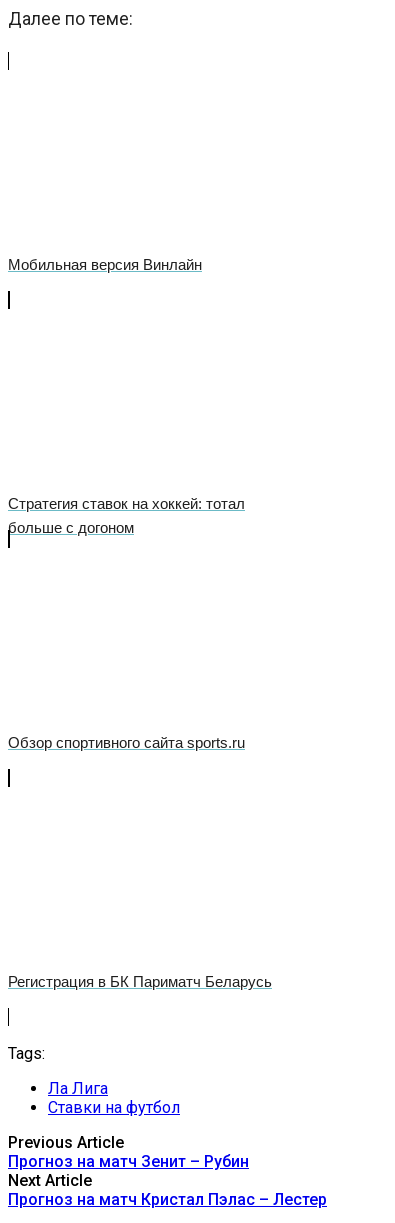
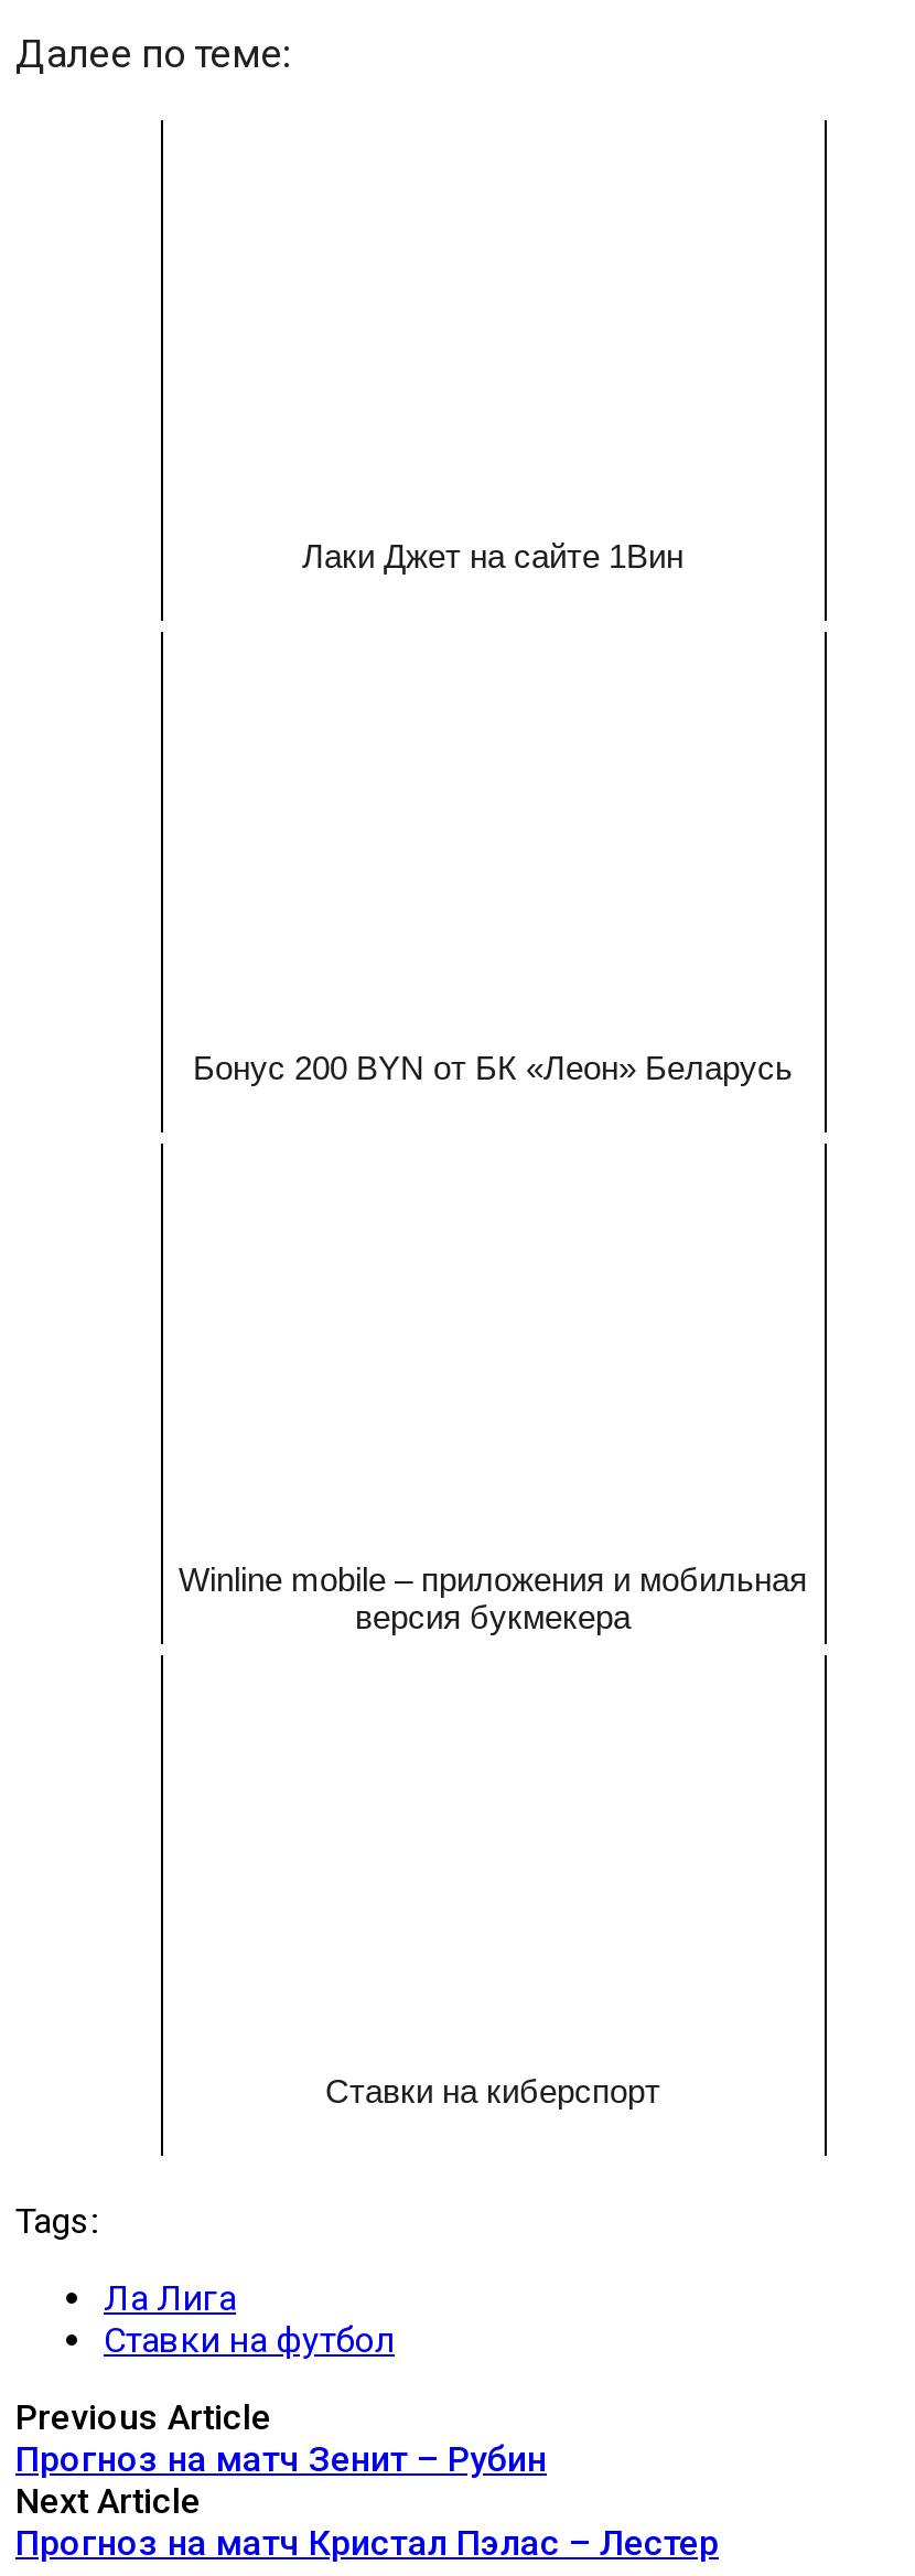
- Мобильная версия Винлайн
+ Лаки Джет на сайте 1Вин

- Стратегия ставок на хоккей: тотал
- больше с догоном
+ Бонус 200 BYN от БК «Леон» Беларусь

- Обзор спортивного сайта sports.ru
+ Winline mobile – приложения и мобильная
+ версия букмекера

- Регистрация в БК Париматч Беларусь
+ Ставки на киберспорт
